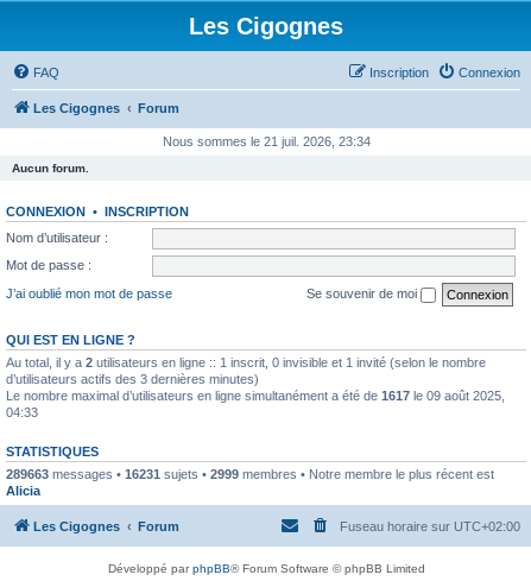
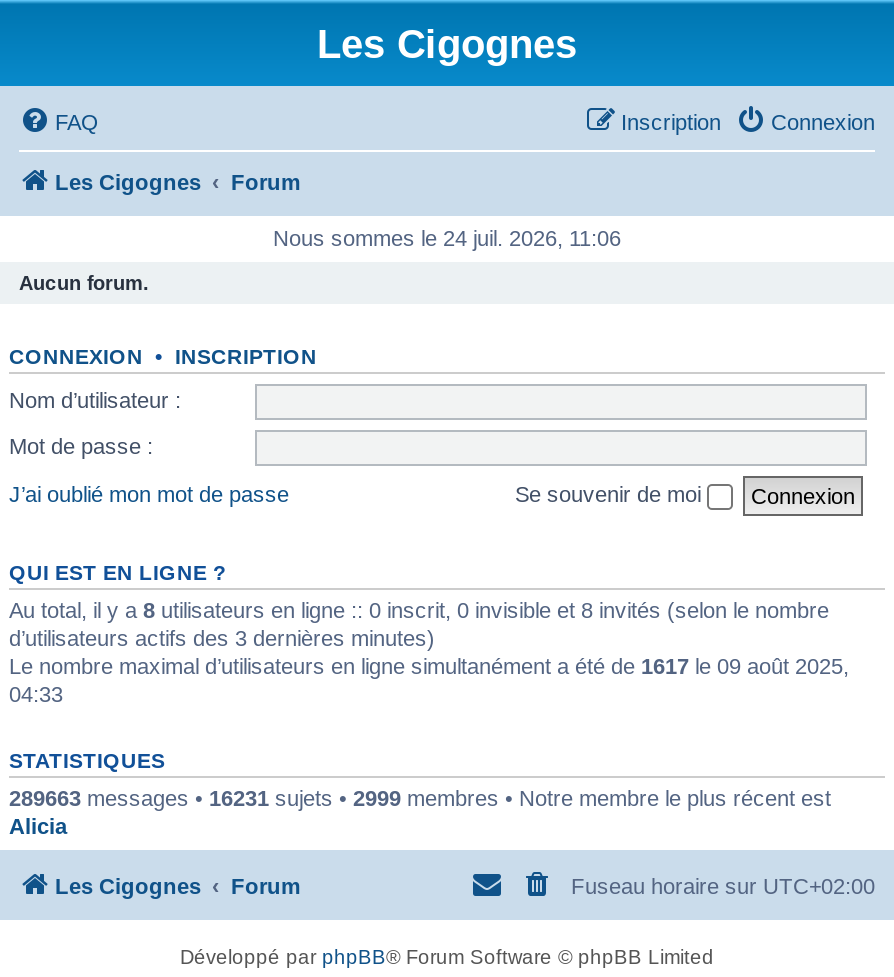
- Nous sommes le 21 juil. 2026, 23:34
+ Nous sommes le 24 juil. 2026, 11:06

- Au total, il y a 2 utilisateurs en ligne :: 1 inscrit, 0 invisible et 1 invité (selon le nombre
+ Au total, il y a 8 utilisateurs en ligne :: 0 inscrit, 0 invisible et 8 invités (selon le nombre
